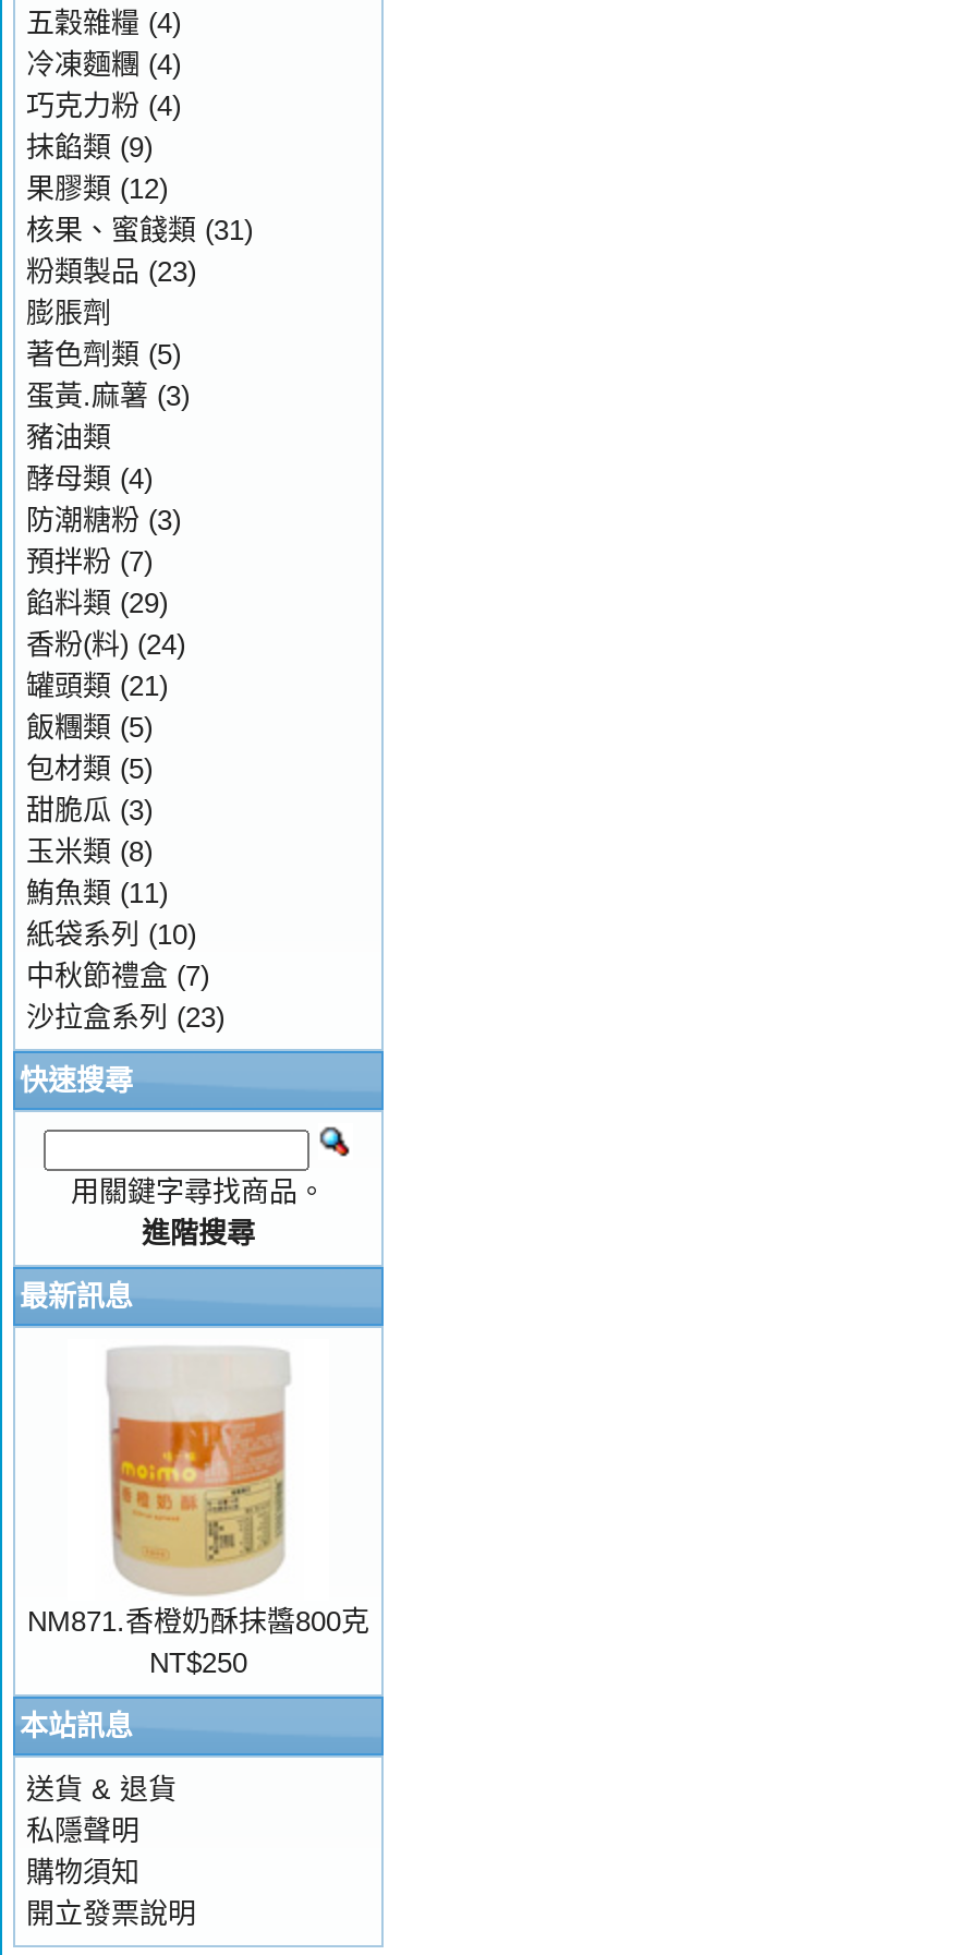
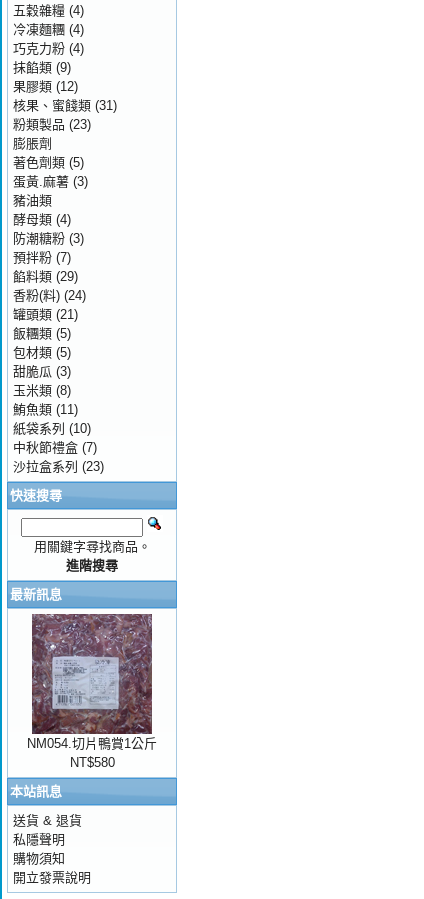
- [image]
- NM871.香橙奶酥抹醬800克
- NT$250
+ [image]
+ NM054.切片鴨賞1公斤
+ NT$580
